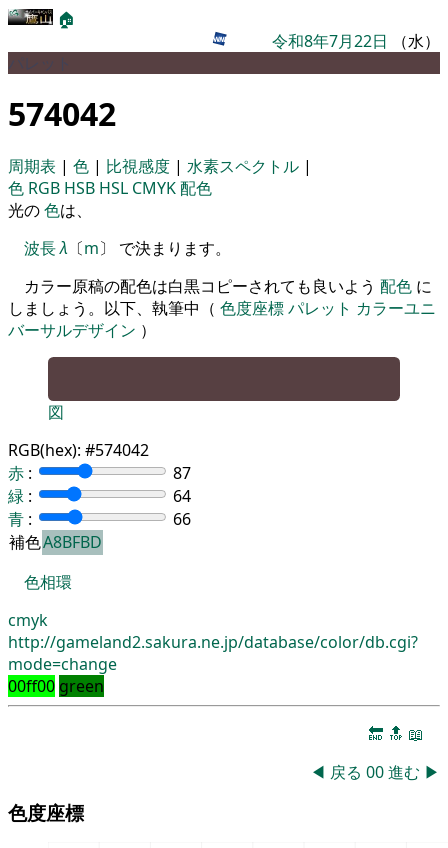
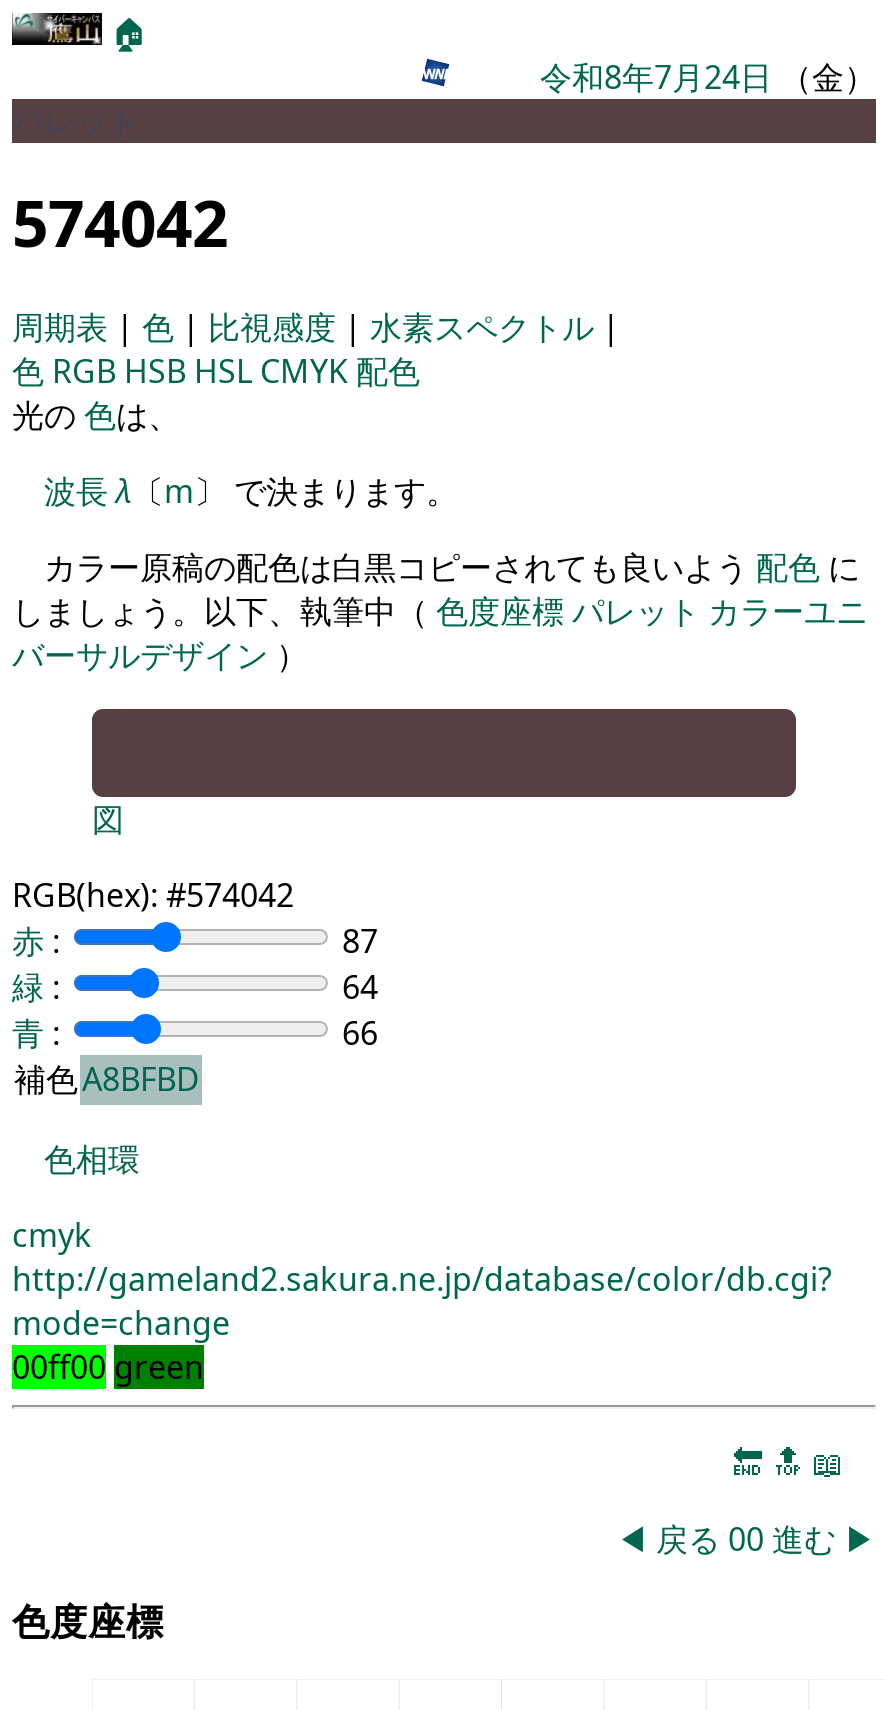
- 令和8年7月22日（水）
+ 令和8年7月24日（金）
